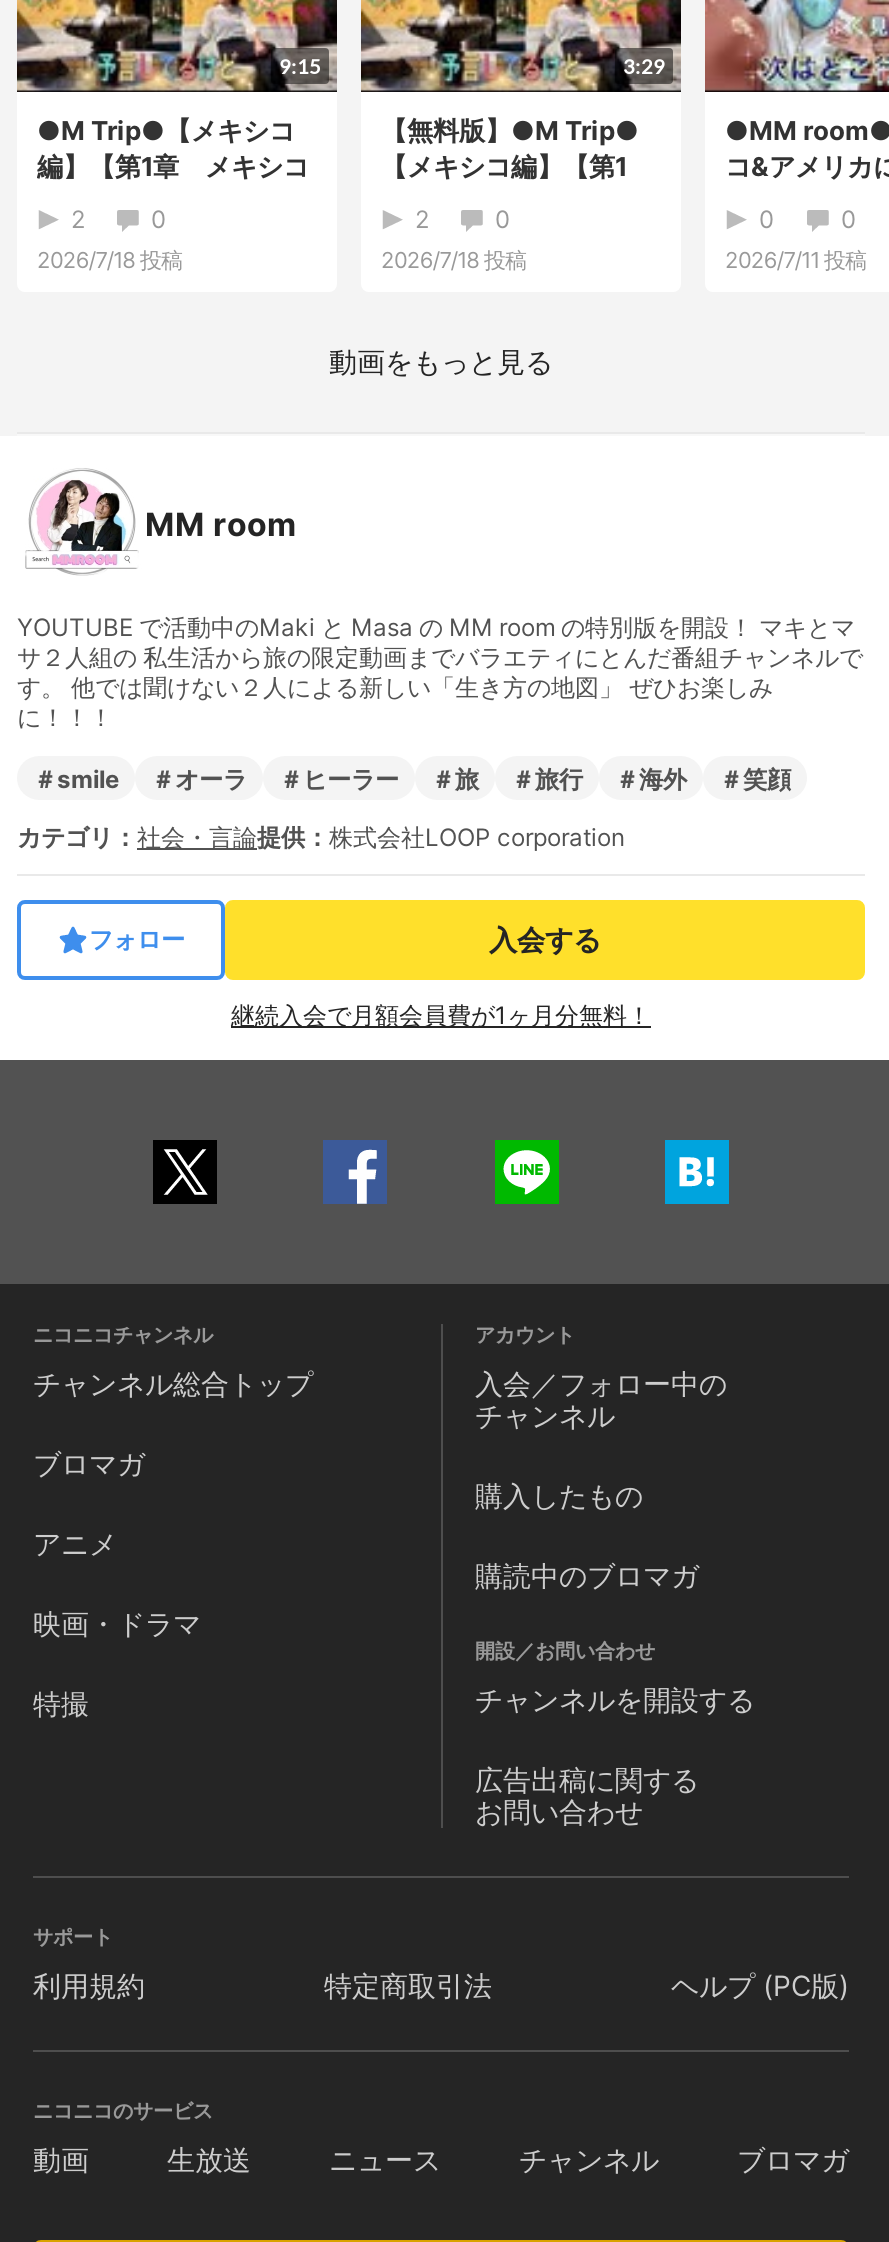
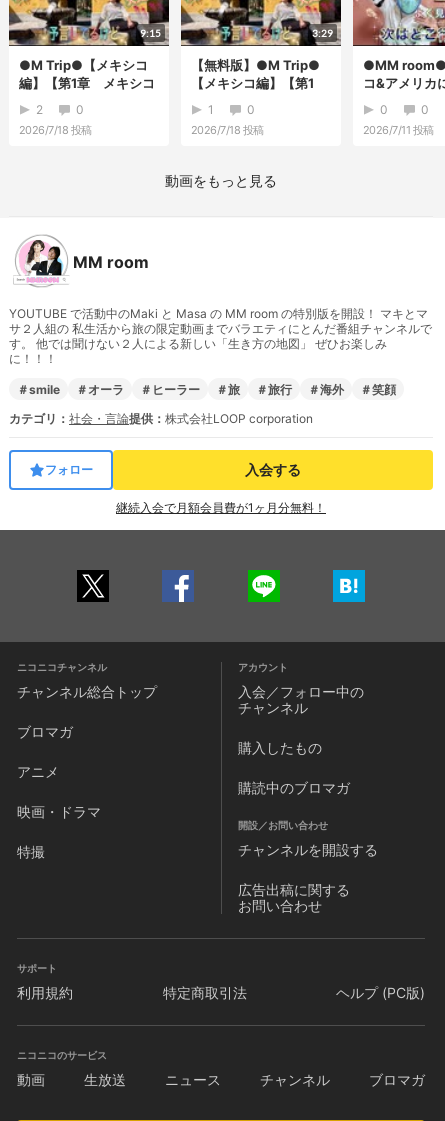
- 2
+ 1
